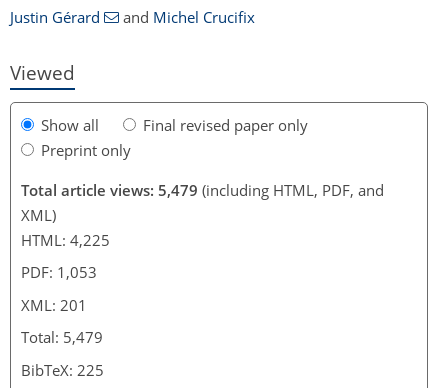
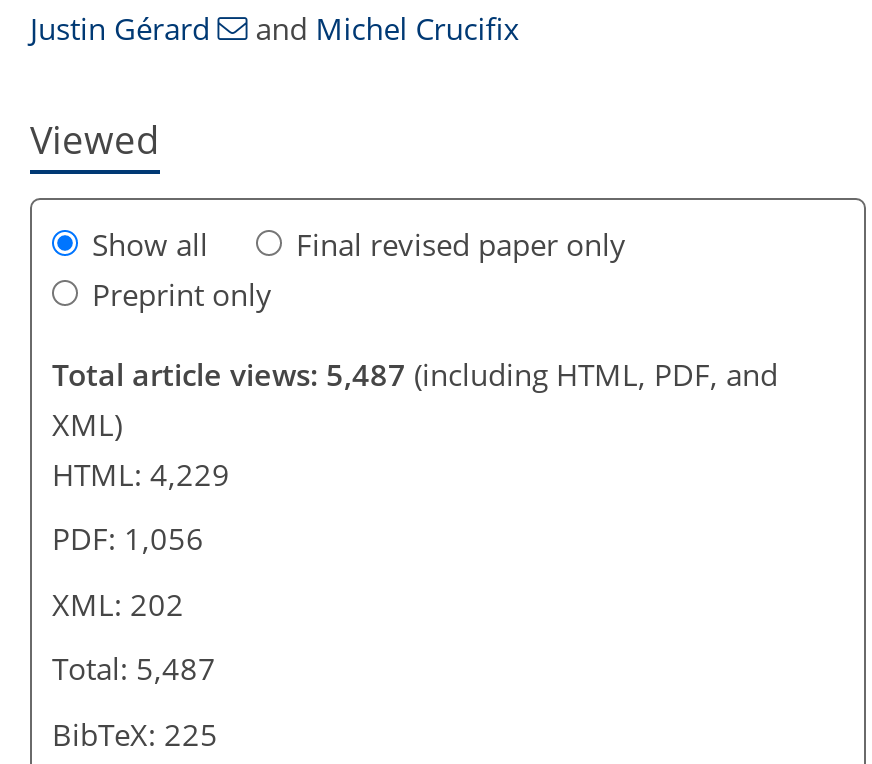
- Total article views: 5,479 (including HTML, PDF, and
+ Total article views: 5,487 (including HTML, PDF, and

- HTML: 4,225
+ HTML: 4,229

- PDF: 1,053
+ PDF: 1,056

- XML: 201
+ XML: 202

- Total: 5,479
+ Total: 5,487
